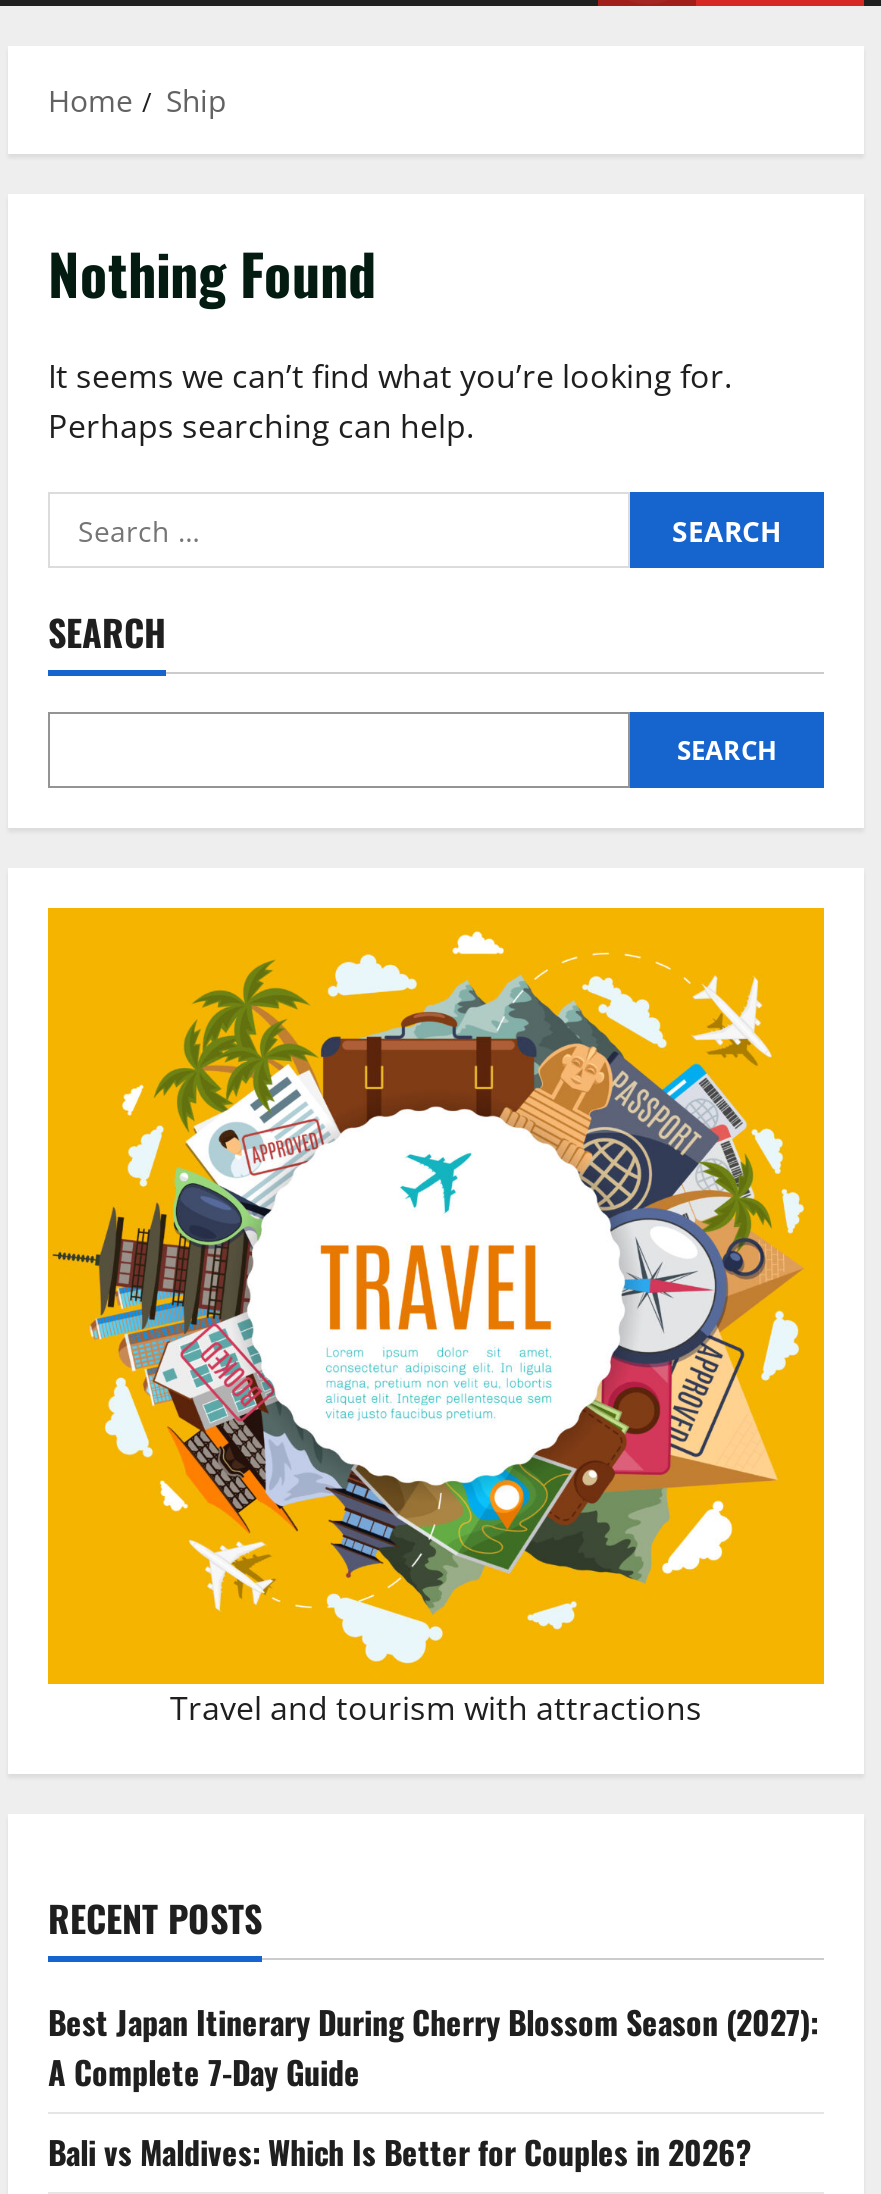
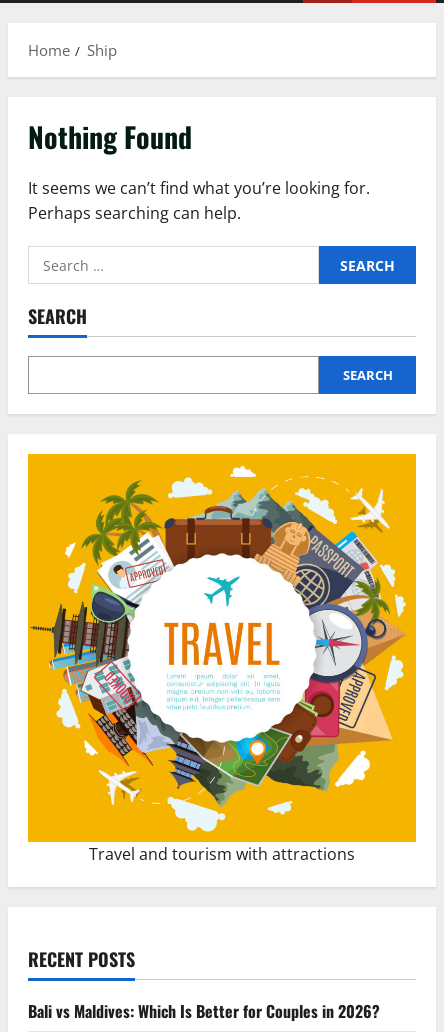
- Best Japan Itinerary During Cherry Blossom Season (2027):
- A Complete 7-Day Guide
